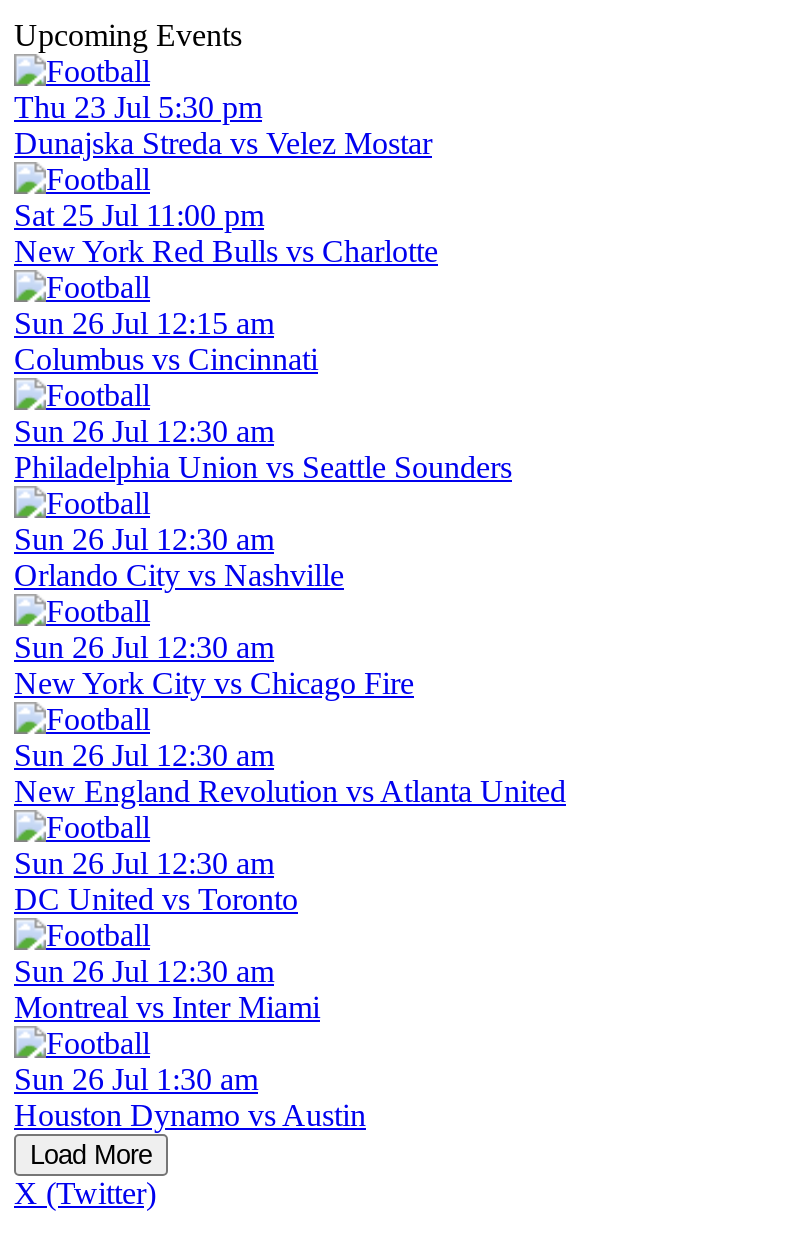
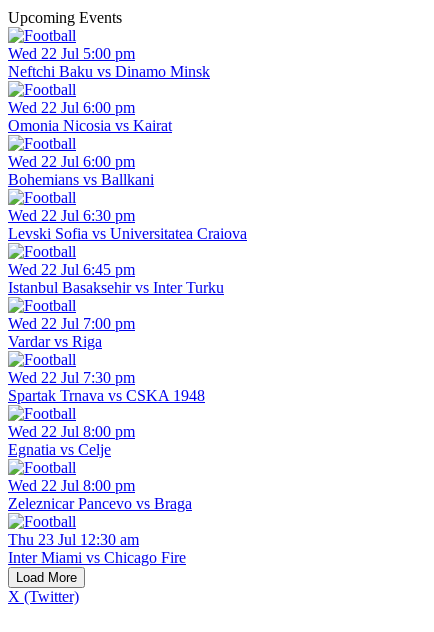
- Thu 23 Jul 5:30 pm
- Dunajska Streda vs Velez Mostar
+ Wed 22 Jul 5:00 pm
+ Neftchi Baku vs Dinamo Minsk

- Sat 25 Jul 11:00 pm
- New York Red Bulls vs Charlotte
+ Wed 22 Jul 6:00 pm
+ Omonia Nicosia vs Kairat

- Sun 26 Jul 12:15 am
- Columbus vs Cincinnati
+ Wed 22 Jul 6:00 pm
+ Bohemians vs Ballkani

- Sun 26 Jul 12:30 am
- Philadelphia Union vs Seattle Sounders
+ Wed 22 Jul 6:30 pm
+ Levski Sofia vs Universitatea Craiova

- Sun 26 Jul 12:30 am
- Orlando City vs Nashville
+ Wed 22 Jul 6:45 pm
+ Istanbul Basaksehir vs Inter Turku

- Sun 26 Jul 12:30 am
- New York City vs Chicago Fire
+ Wed 22 Jul 7:00 pm
+ Vardar vs Riga

- Sun 26 Jul 12:30 am
- New England Revolution vs Atlanta United
+ Wed 22 Jul 7:30 pm
+ Spartak Trnava vs CSKA 1948

- Sun 26 Jul 12:30 am
- DC United vs Toronto
+ Wed 22 Jul 8:00 pm
+ Egnatia vs Celje

- Sun 26 Jul 12:30 am
- Montreal vs Inter Miami
+ Wed 22 Jul 8:00 pm
+ Zeleznicar Pancevo vs Braga

- Sun 26 Jul 1:30 am
- Houston Dynamo vs Austin
+ Thu 23 Jul 12:30 am
+ Inter Miami vs Chicago Fire
